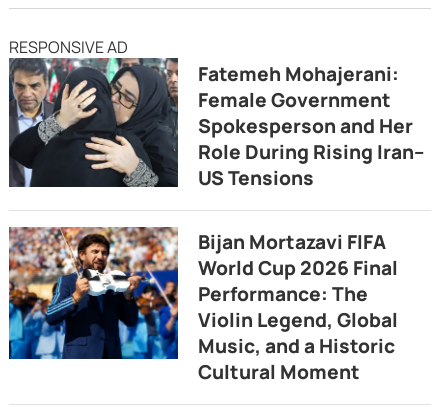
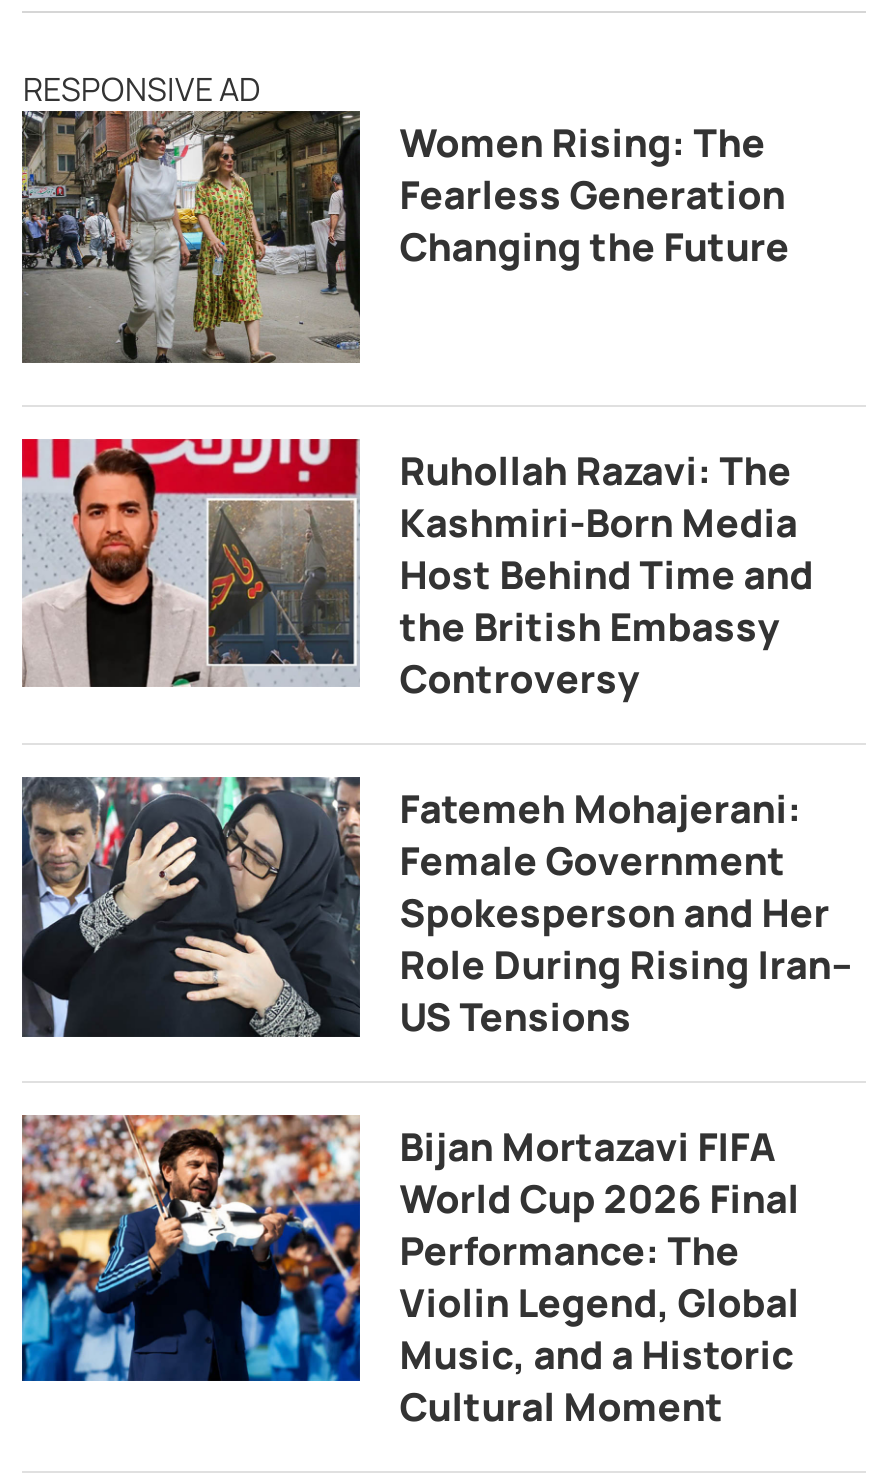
+ [image]
+ Women Rising: The
+ Fearless Generation
+ Changing the Future

+ [image]
+ Ruhollah Razavi: The
+ Kashmiri-Born Media
+ Host Behind Time and
+ the British Embassy
+ Controversy
